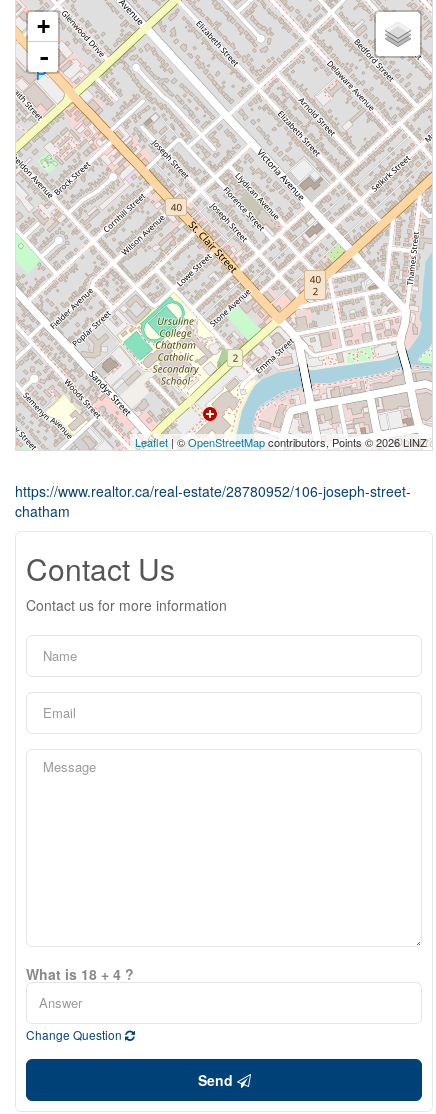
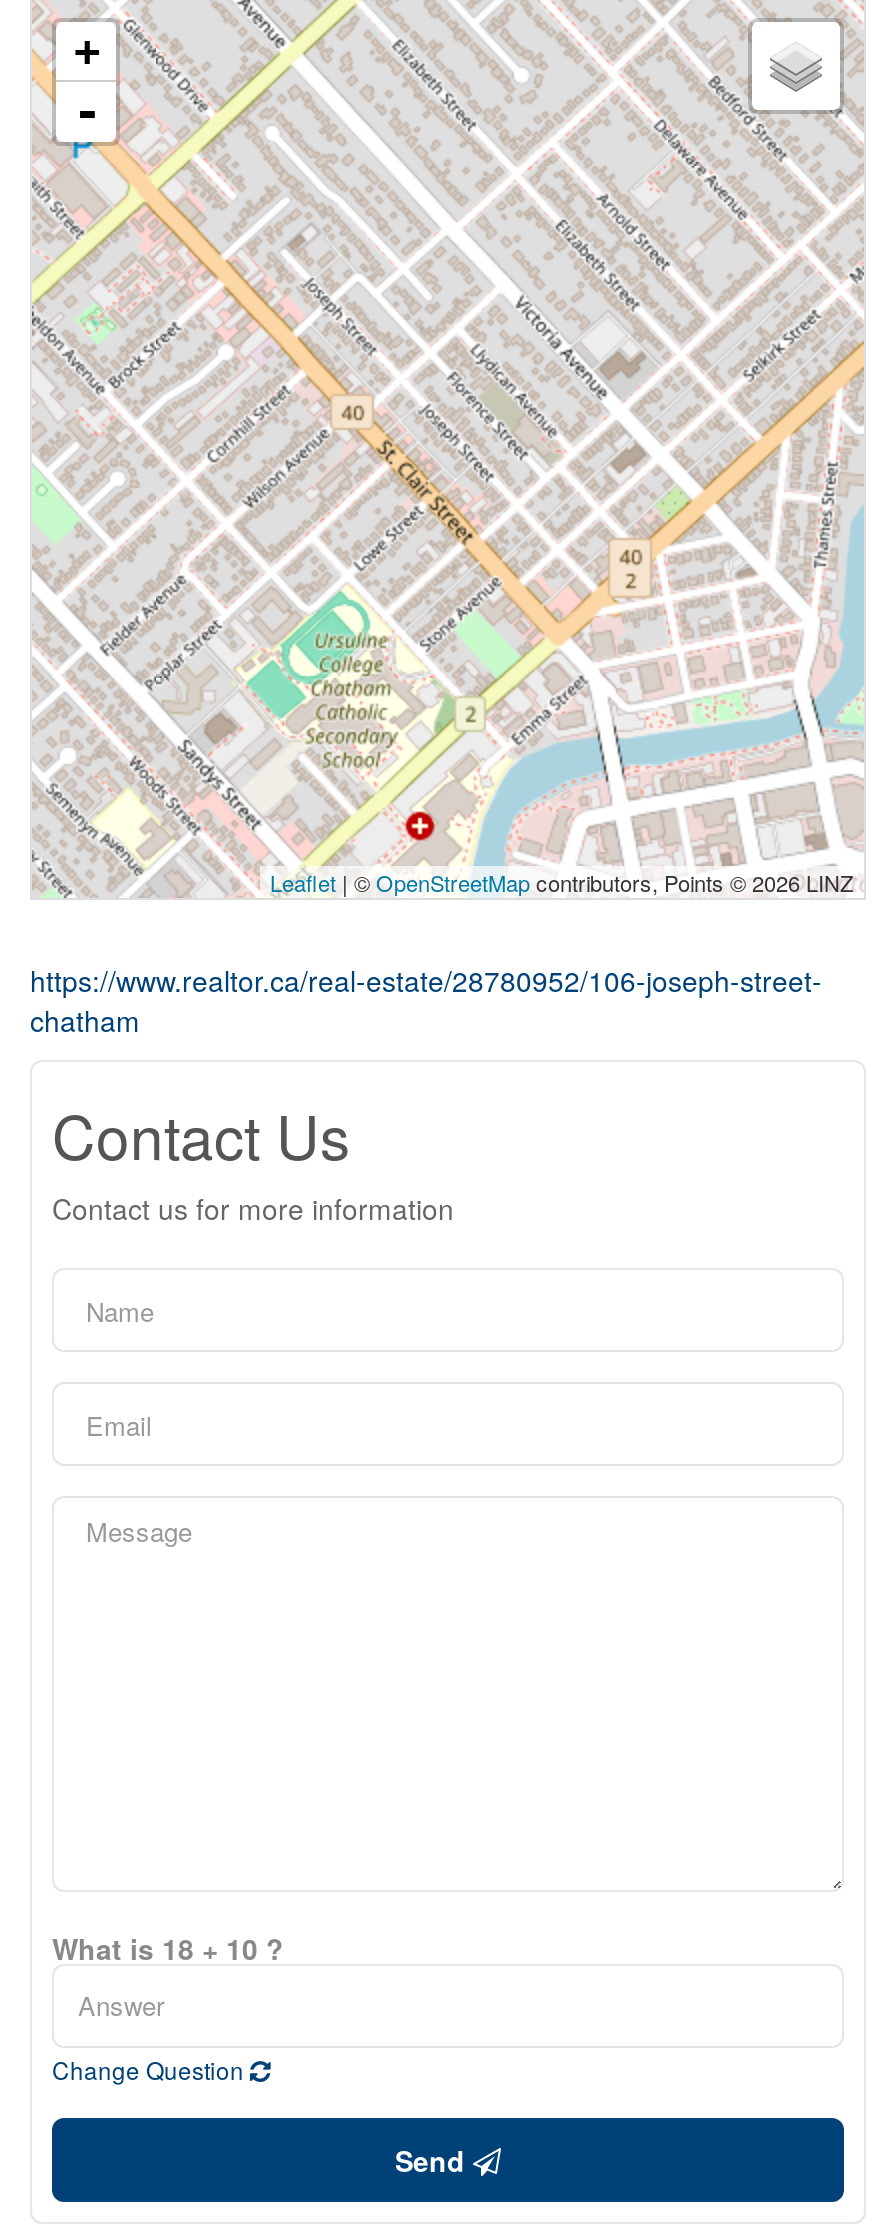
- What is 18 + 4 ?
+ What is 18 + 10 ?
